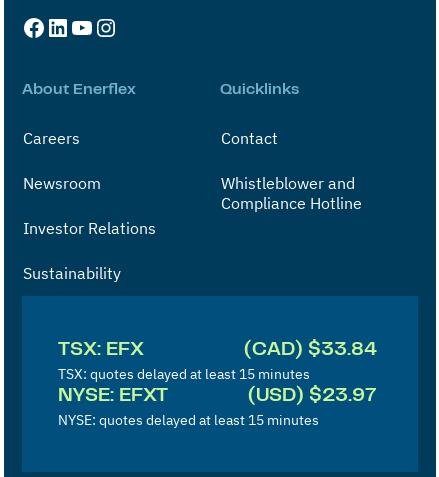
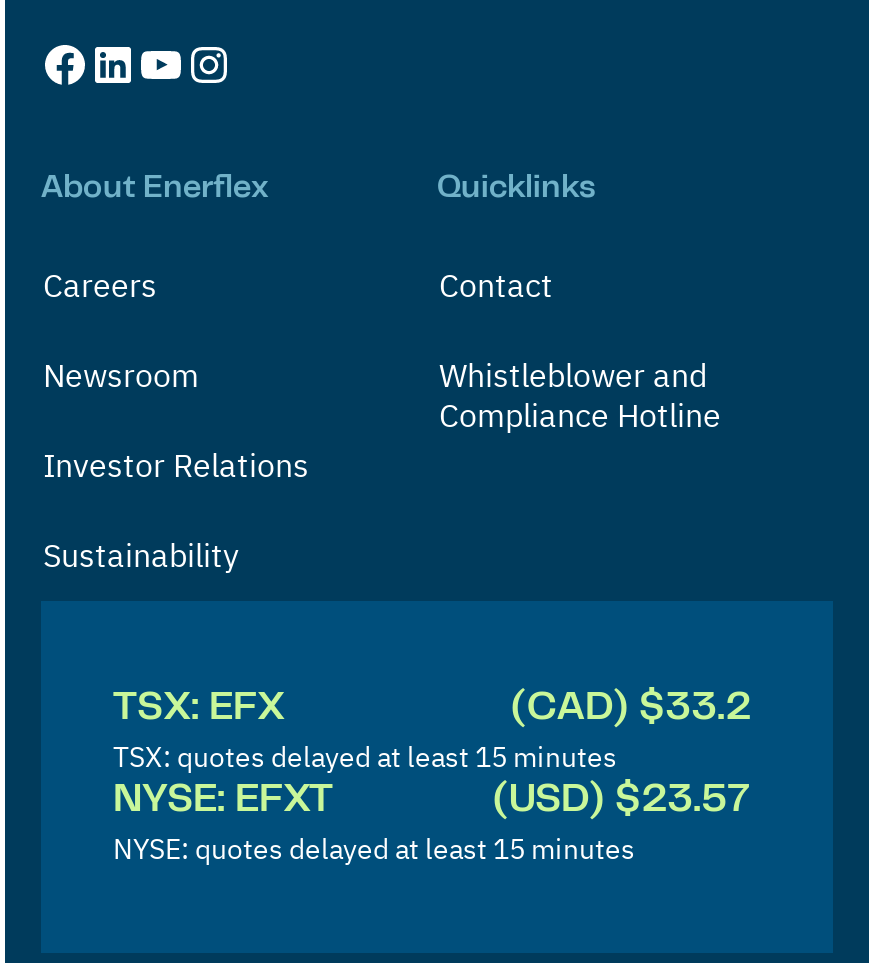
- (CAD) $33.84
+ (CAD) $33.2

- (USD) $23.97
+ (USD) $23.57
